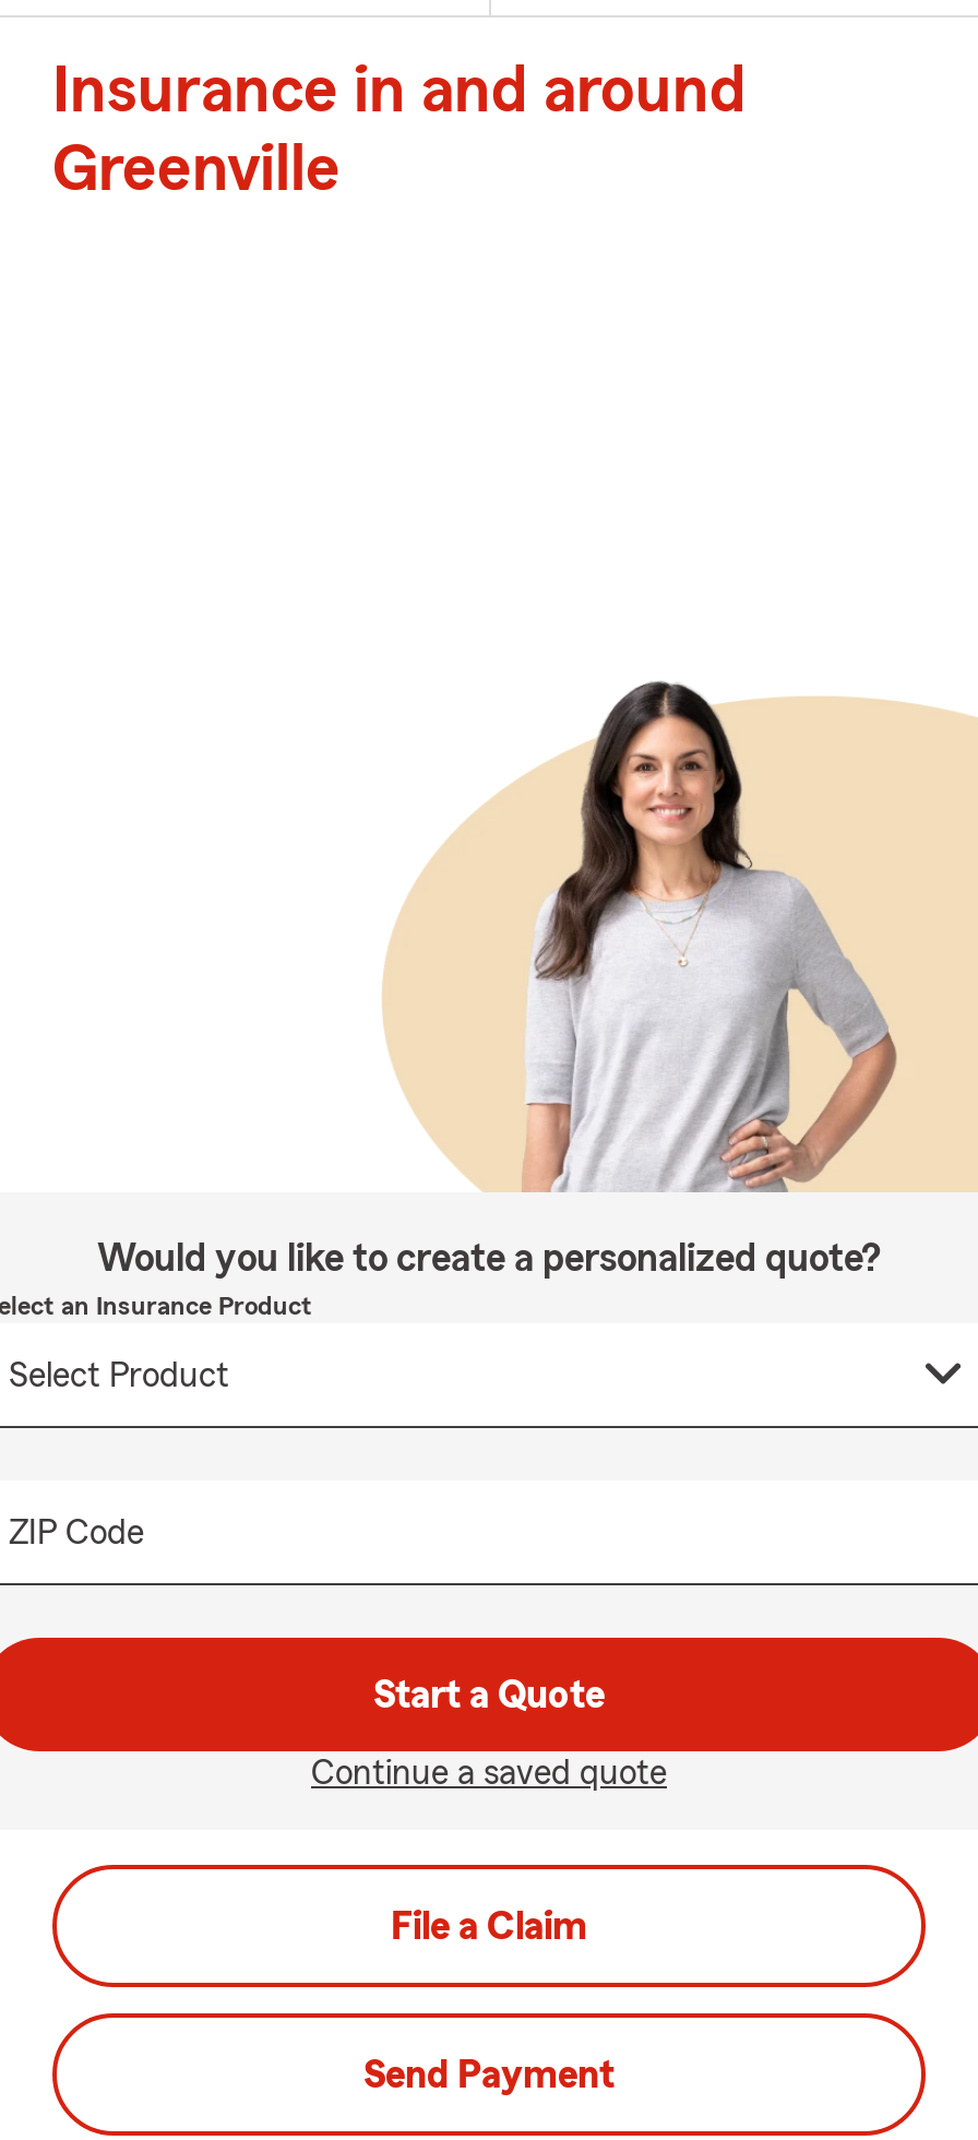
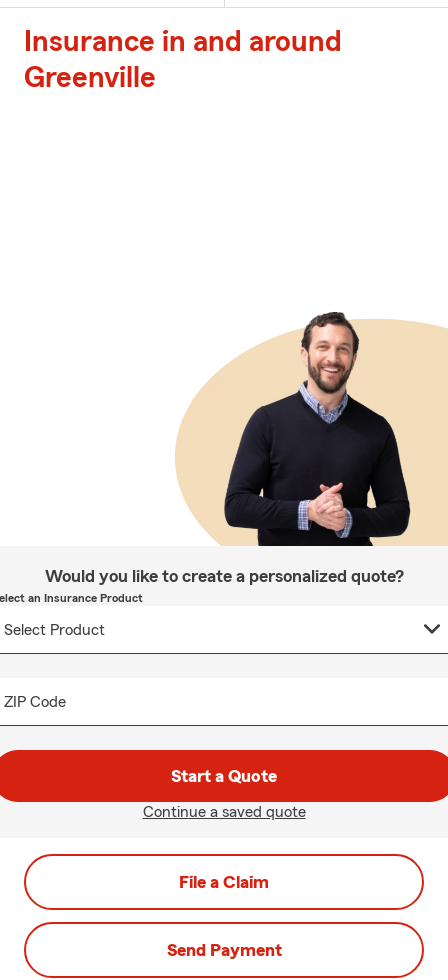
- [image]
+ [image]
